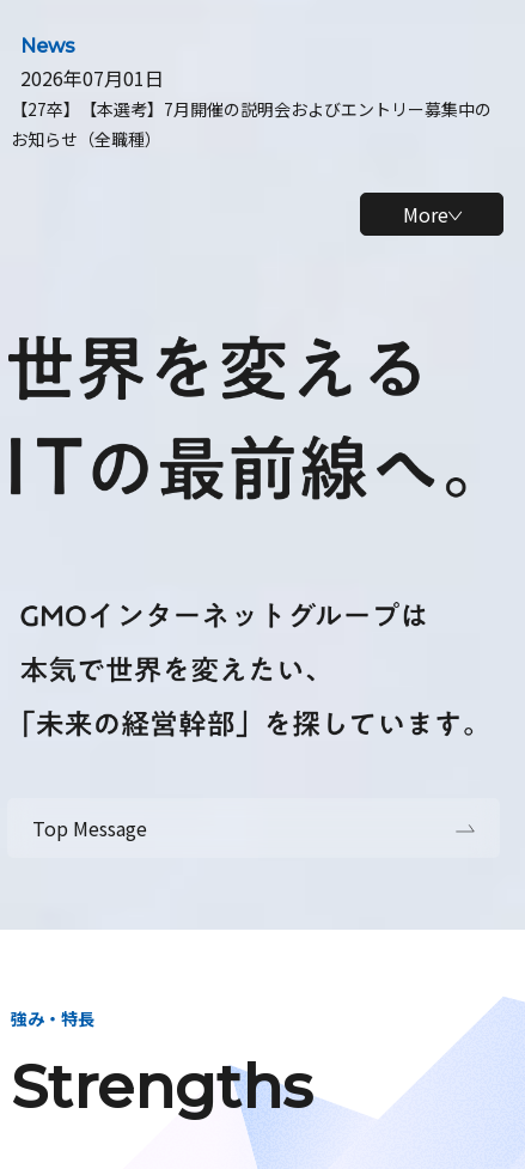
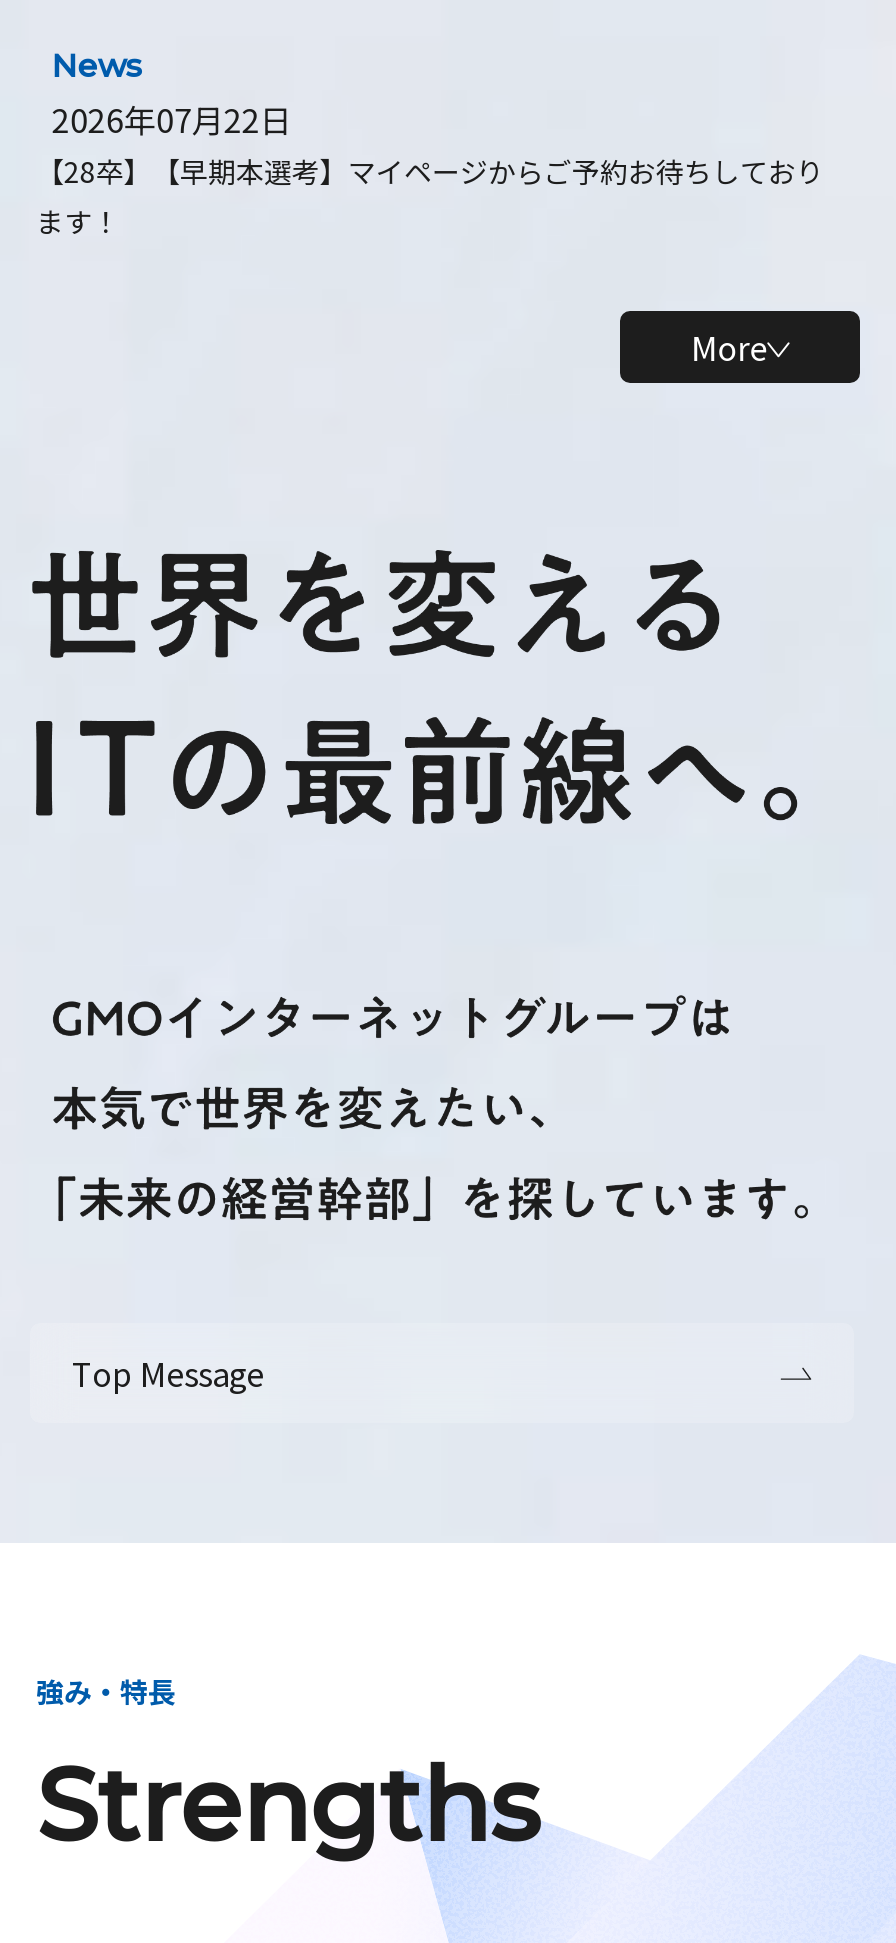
- 2026年07月01日
- 【27卒】【本選考】7月開催の説明会およびエントリー募集中の
- お知らせ（全職種）
+ 2026年07月22日
+ 【28卒】【早期本選考】マイページからご予約お待ちしており
+ ます！
